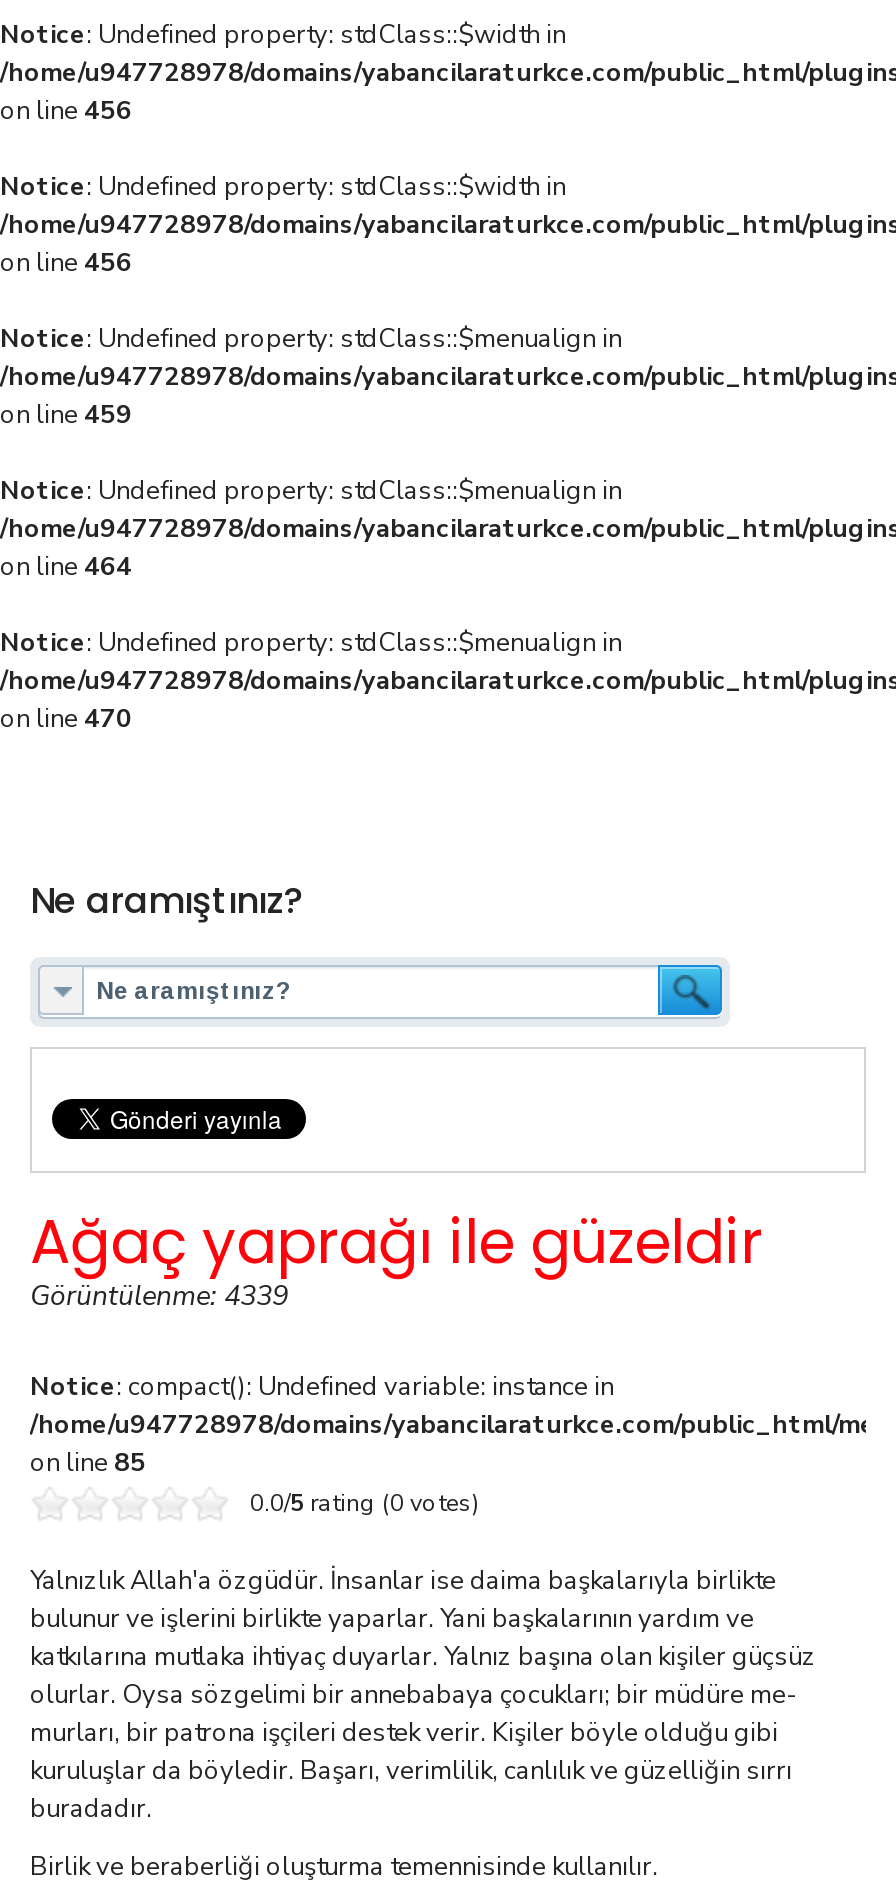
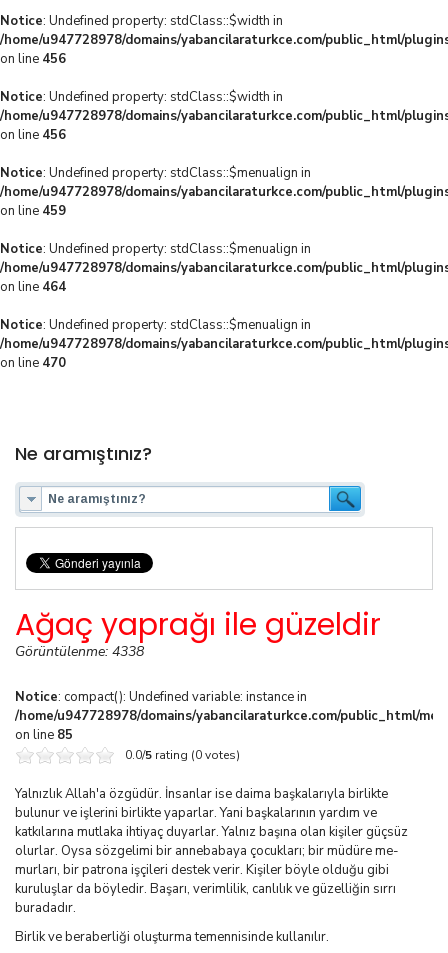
- Görüntülenme: 4339
+ Görüntülenme: 4338
